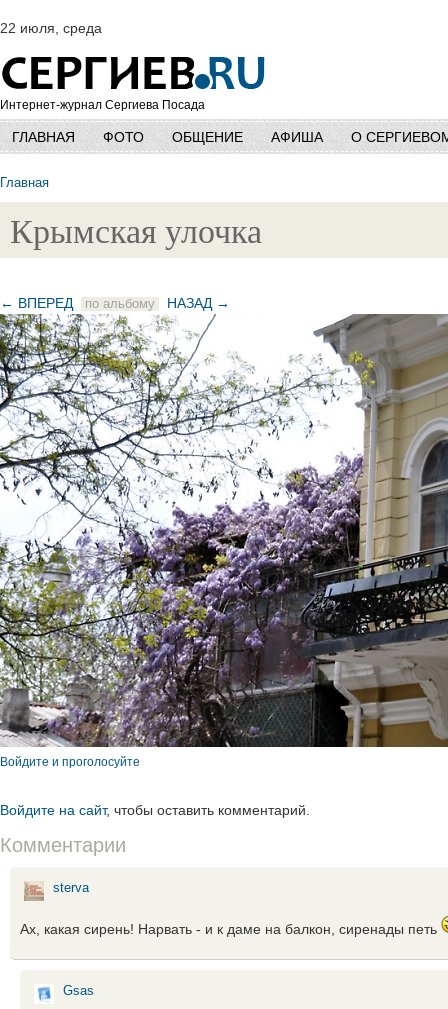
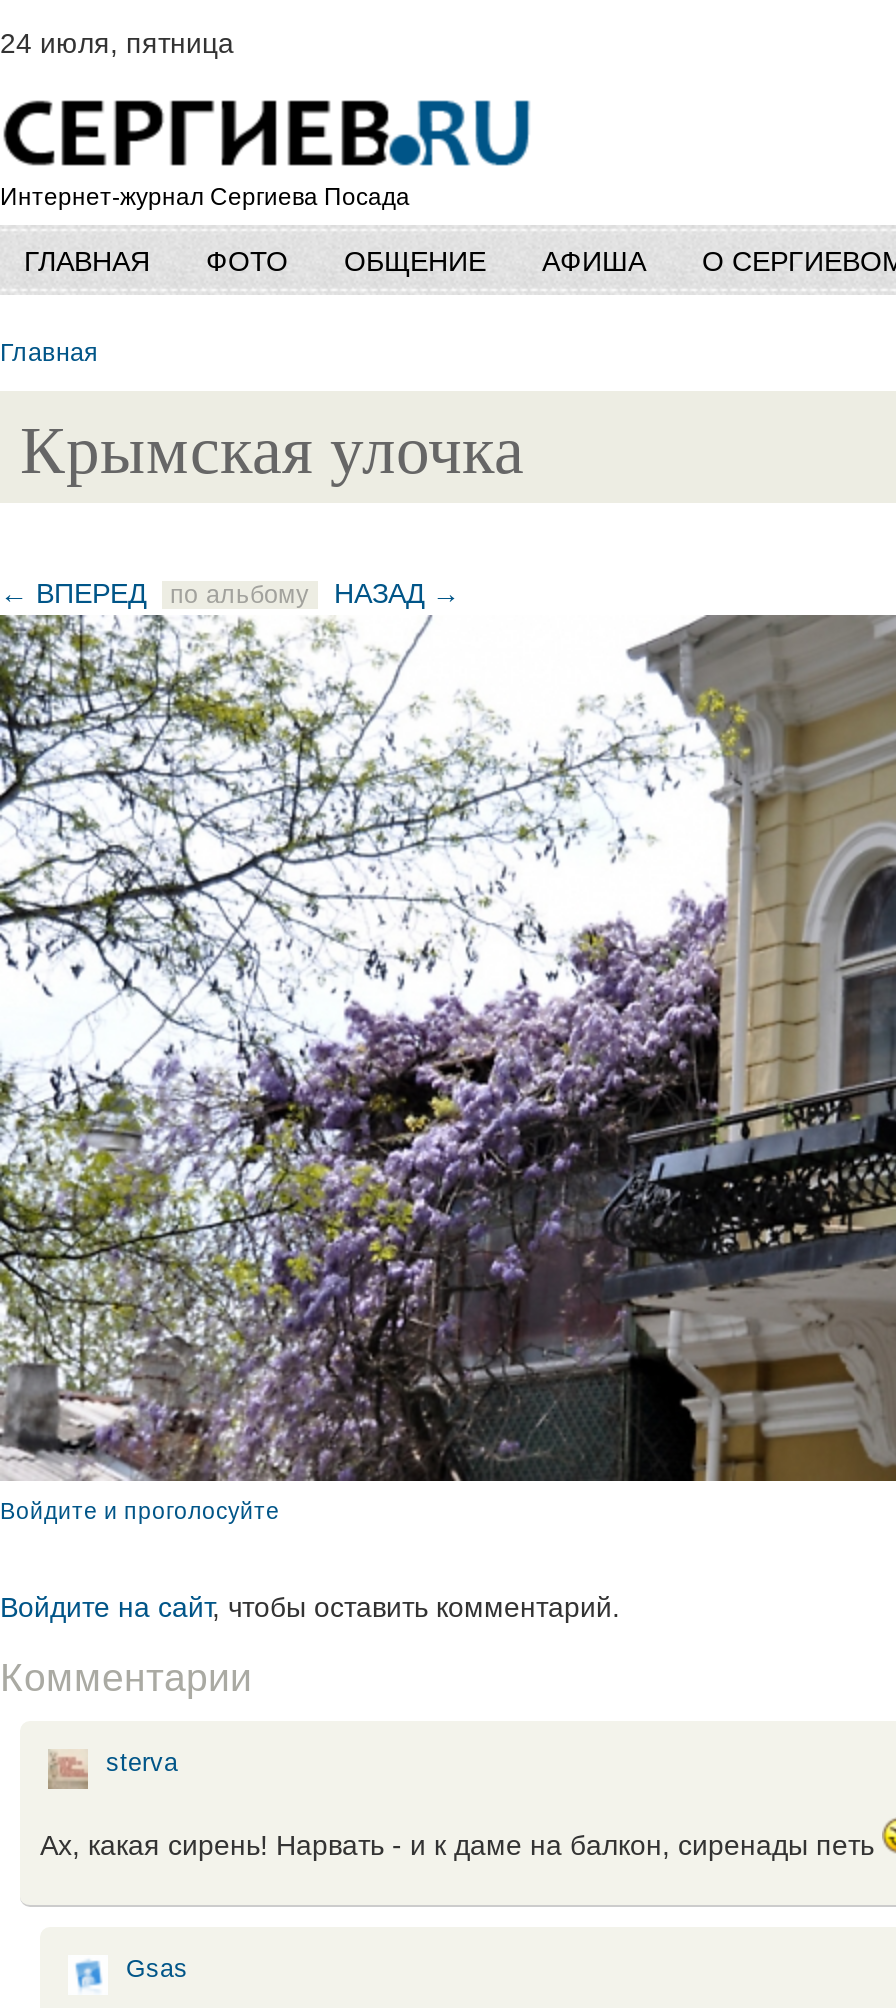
- 22 июля, среда
+ 24 июля, пятница
